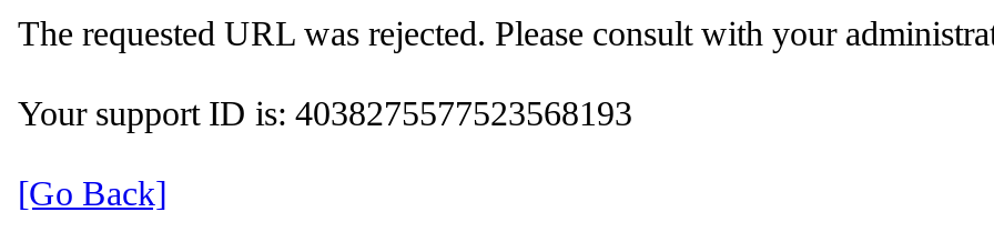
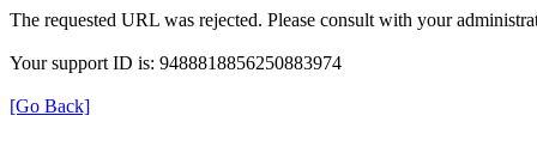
- Your support ID is: 4038275577523568193
+ Your support ID is: 9488818856250883974
